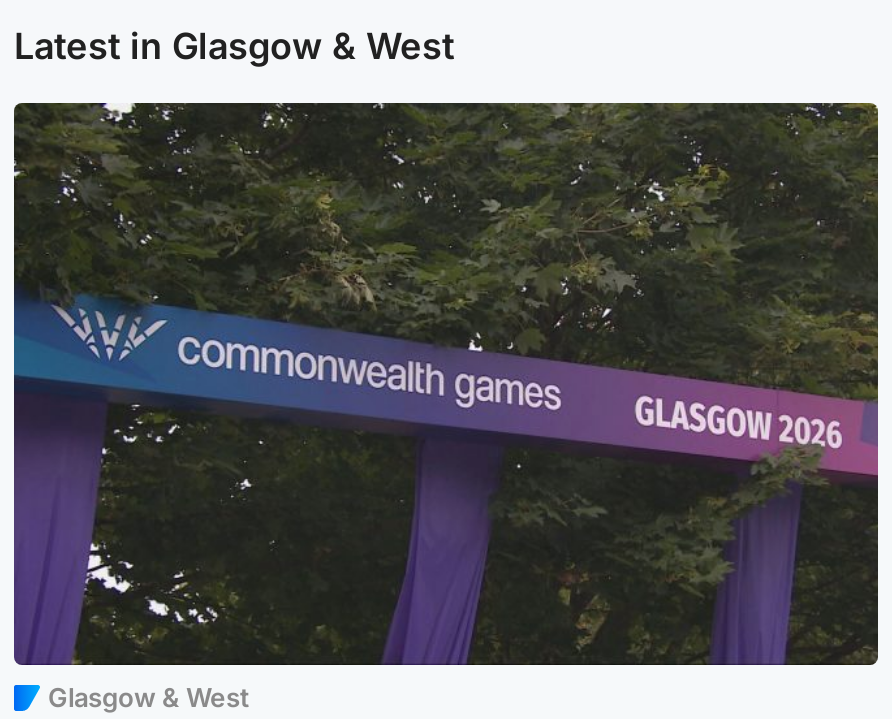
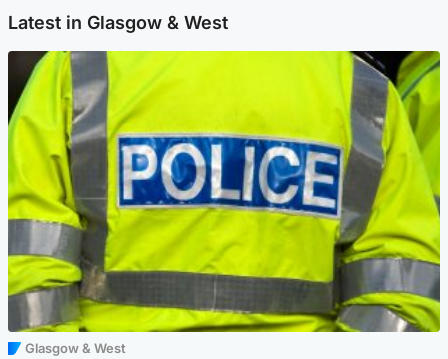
- [image]
+ [image]
